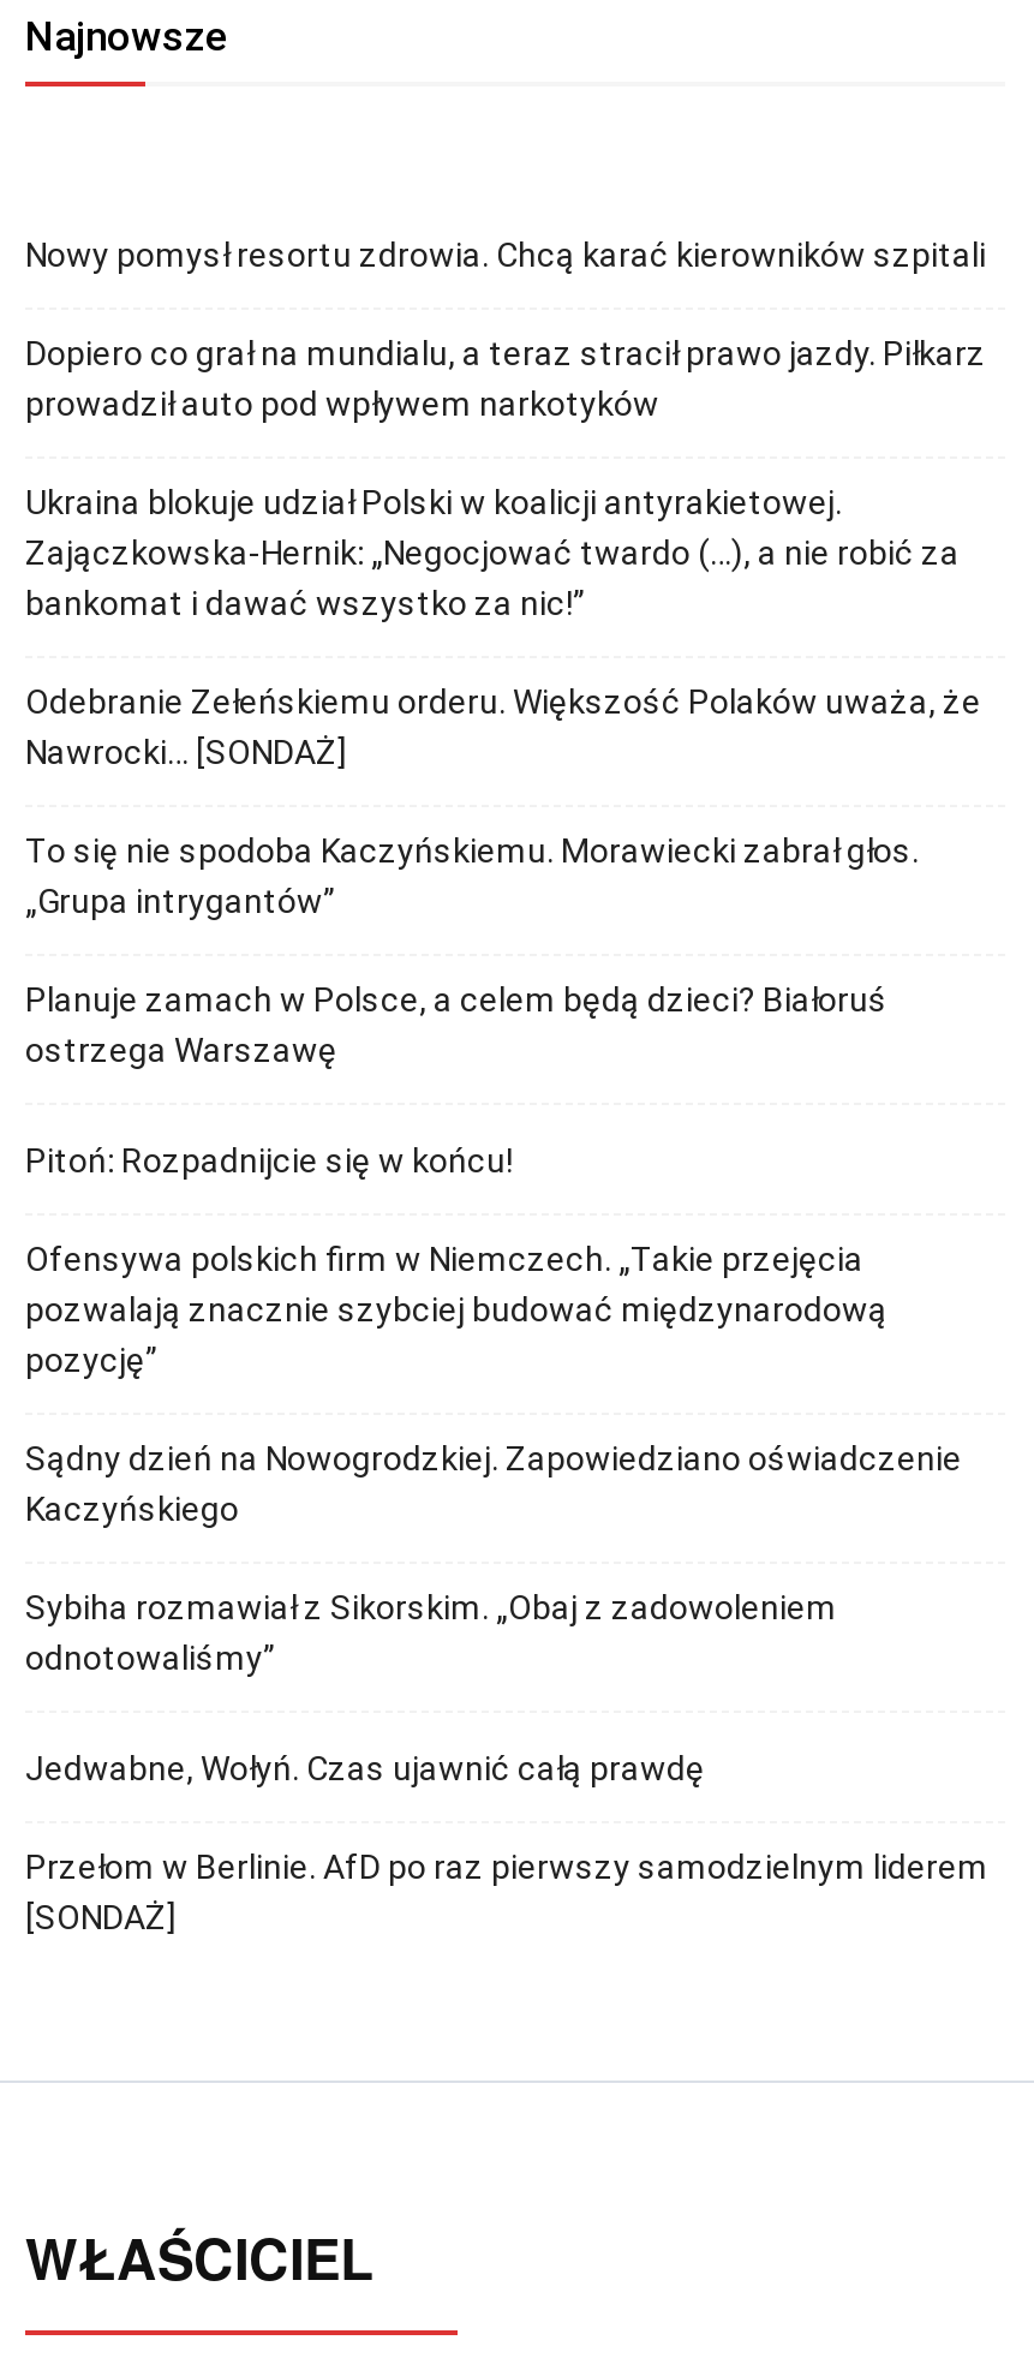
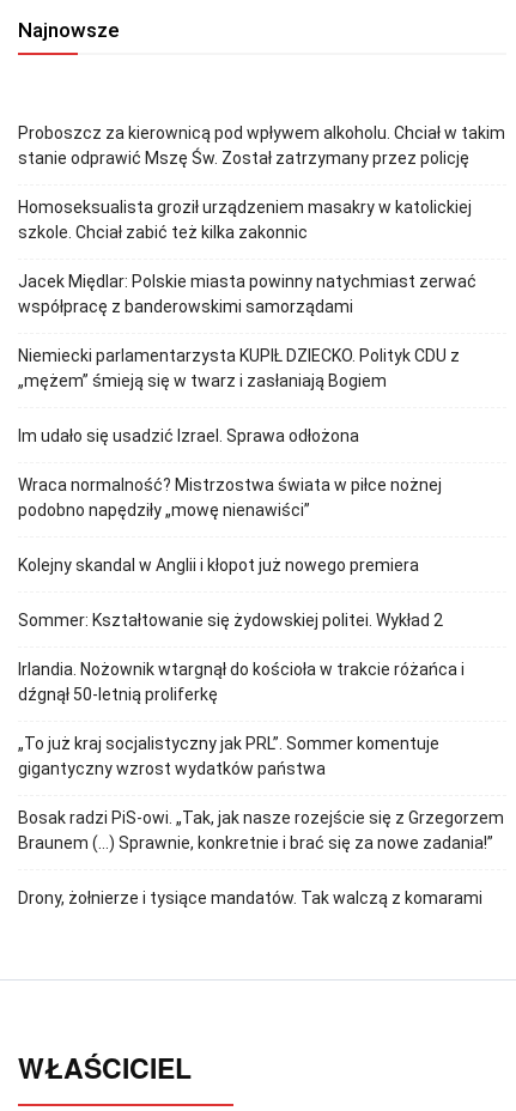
- Nowy pomysł resortu zdrowia. Chcą karać kierowników szpitali
+ Proboszcz za kierownicą pod wpływem alkoholu. Chciał w takim
+ stanie odprawić Mszę Św. Został zatrzymany przez policję

- Dopiero co grał na mundialu, a teraz stracił prawo jazdy. Piłkarz
- prowadził auto pod wpływem narkotyków
+ Homoseksualista groził urządzeniem masakry w katolickiej
+ szkole. Chciał zabić też kilka zakonnic

- Ukraina blokuje udział Polski w koalicji antyrakietowej.
- Zajączkowska-Hernik: „Negocjować twardo (…), a nie robić za
- bankomat i dawać wszystko za nic!”
+ Jacek Międlar: Polskie miasta powinny natychmiast zerwać
+ współpracę z banderowskimi samorządami

- Odebranie Zełeńskiemu orderu. Większość Polaków uważa, że
- Nawrocki… [SONDAŻ]
+ Niemiecki parlamentarzysta KUPIŁ DZIECKO. Polityk CDU z
+ „mężem” śmieją się w twarz i zasłaniają Bogiem

- To się nie spodoba Kaczyńskiemu. Morawiecki zabrał głos.
- „Grupa intrygantów”
+ Im udało się usadzić Izrael. Sprawa odłożona

- Planuje zamach w Polsce, a celem będą dzieci? Białoruś
- ostrzega Warszawę
+ Wraca normalność? Mistrzostwa świata w piłce nożnej
+ podobno napędziły „mowę nienawiści”

- Pitoń: Rozpadnijcie się w końcu!
+ Kolejny skandal w Anglii i kłopot już nowego premiera

- Ofensywa polskich firm w Niemczech. „Takie przejęcia
- pozwalają znacznie szybciej budować międzynarodową
- pozycję”
+ Sommer: Kształtowanie się żydowskiej politei. Wykład 2

- Sądny dzień na Nowogrodzkiej. Zapowiedziano oświadczenie
- Kaczyńskiego
+ Irlandia. Nożownik wtargnął do kościoła w trakcie różańca i
+ dźgnął 50-letnią proliferkę

- Sybiha rozmawiał z Sikorskim. „Obaj z zadowoleniem
- odnotowaliśmy”
+ „To już kraj socjalistyczny jak PRL”. Sommer komentuje
+ gigantyczny wzrost wydatków państwa

- Jedwabne, Wołyń. Czas ujawnić całą prawdę
+ Bosak radzi PiS-owi. „Tak, jak nasze rozejście się z Grzegorzem
+ Braunem (…) Sprawnie, konkretnie i brać się za nowe zadania!”

- Przełom w Berlinie. AfD po raz pierwszy samodzielnym liderem
- [SONDAŻ]
+ Drony, żołnierze i tysiące mandatów. Tak walczą z komarami
